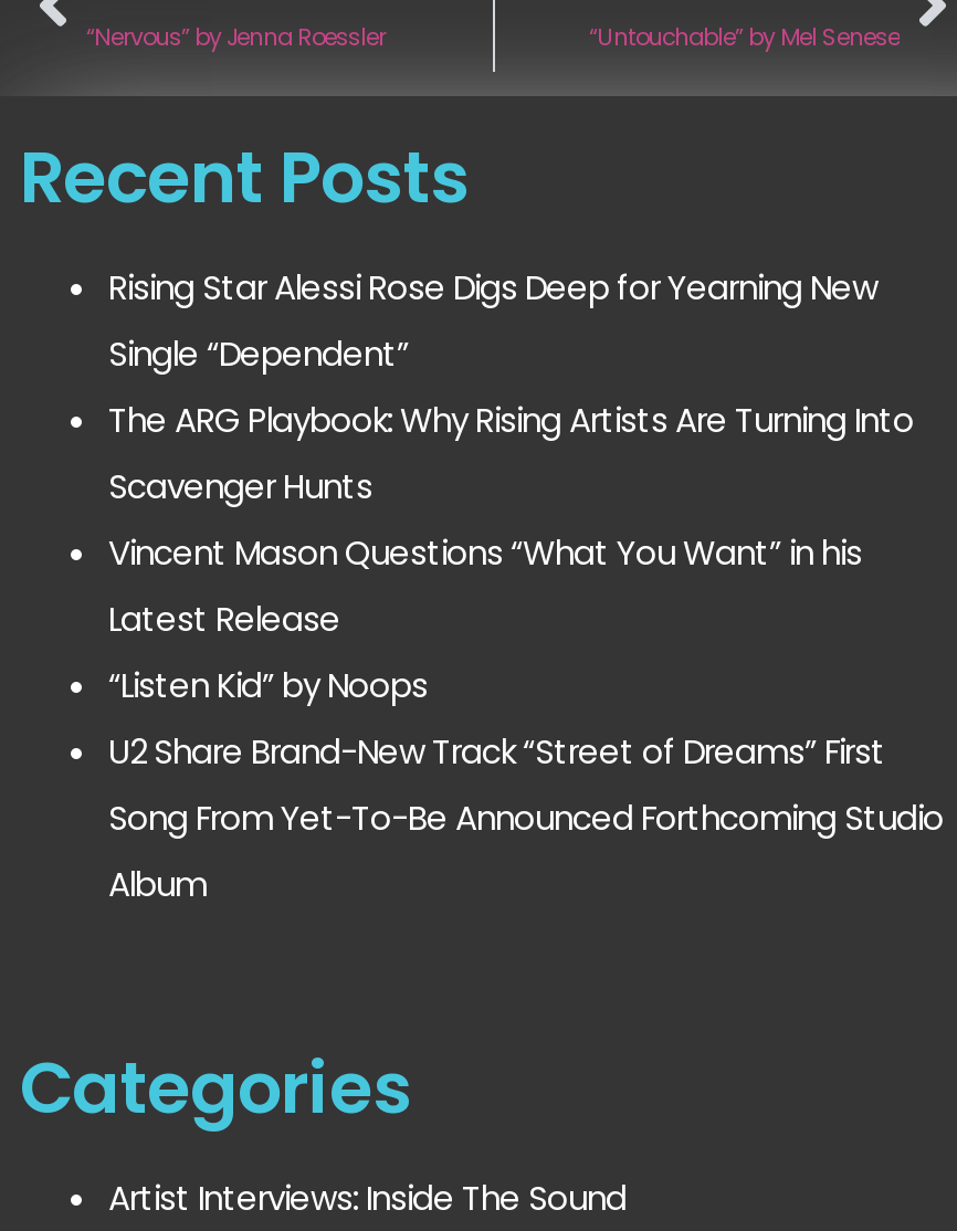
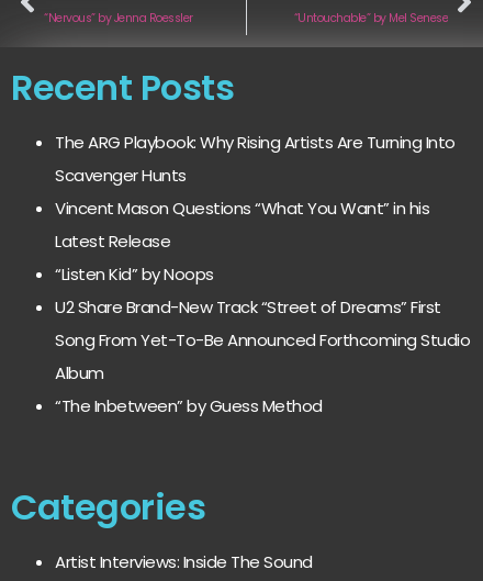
- Rising Star Alessi Rose Digs Deep for Yearning New
- Single “Dependent”

moved up: The ARG Playbook: Why Rising Artists Are Turning Into | Scavenger Hunts | Vincent Mason Questions “What You Want” in his | Latest Release | “Listen Kid” by Noops | U2 Share Brand-New Track “Street of Dreams” First | Song From Yet-To-Be Announced Forthcoming Studio | Album

+ “The Inbetween” by Guess Method
